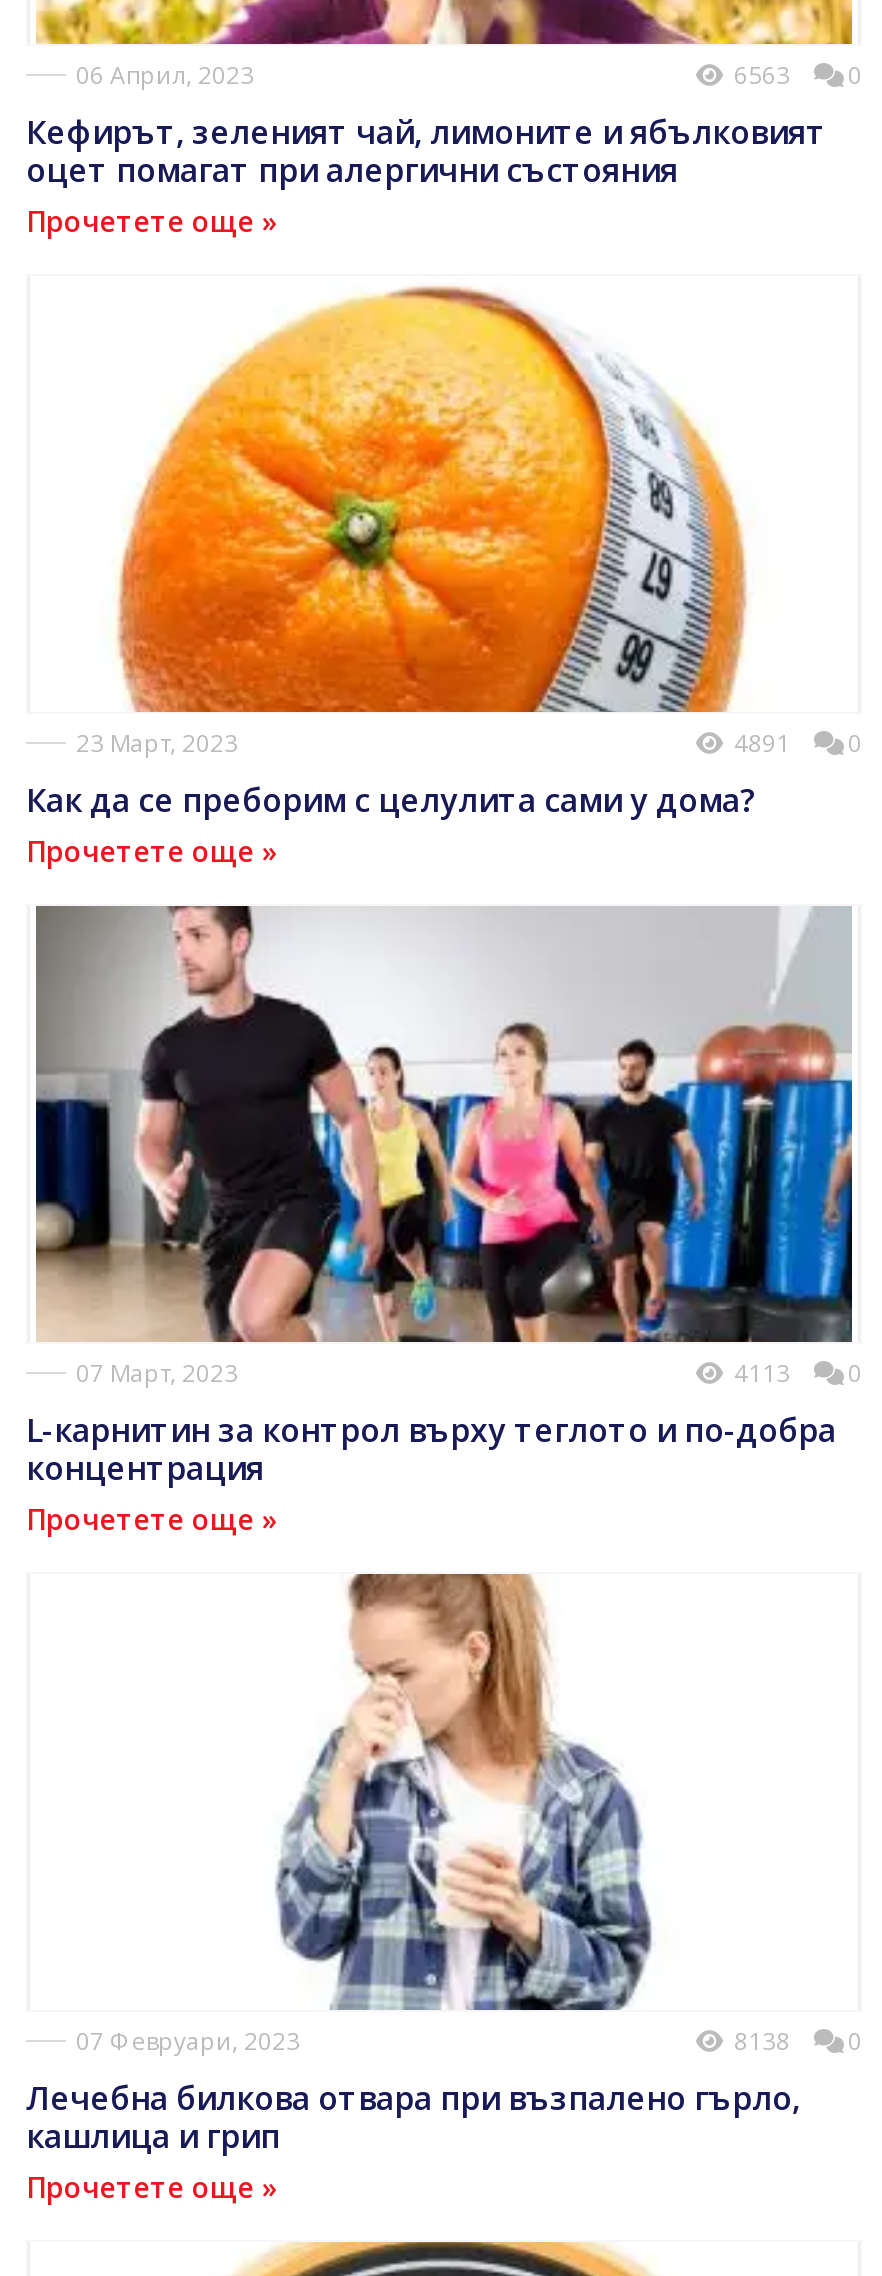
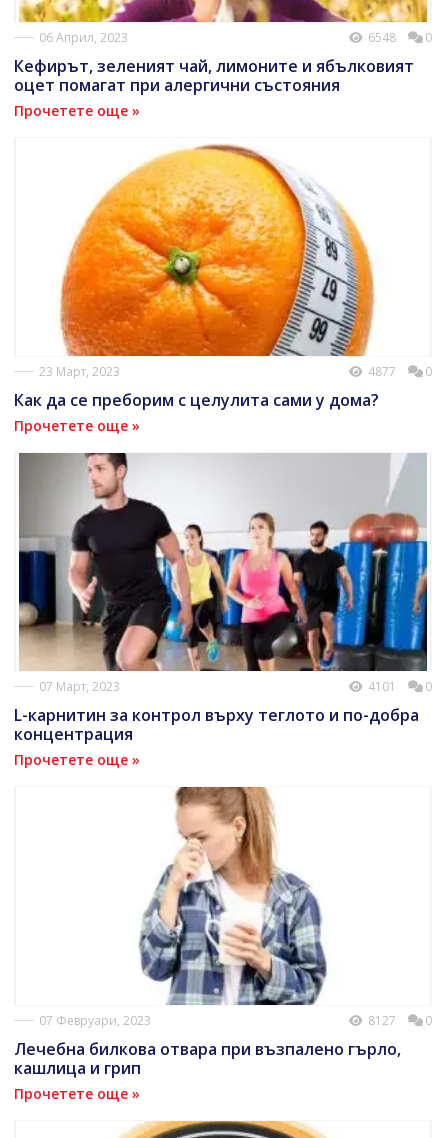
- 6563 0
+ 6548 0

- 4891 0
+ 4877 0

- 4113 0
+ 4101 0

- 8138 0
+ 8127 0
